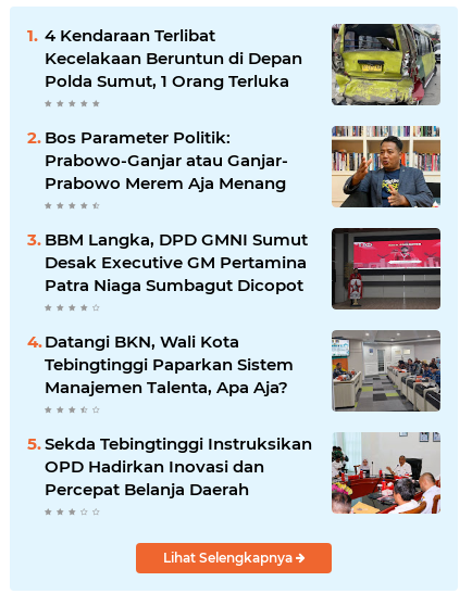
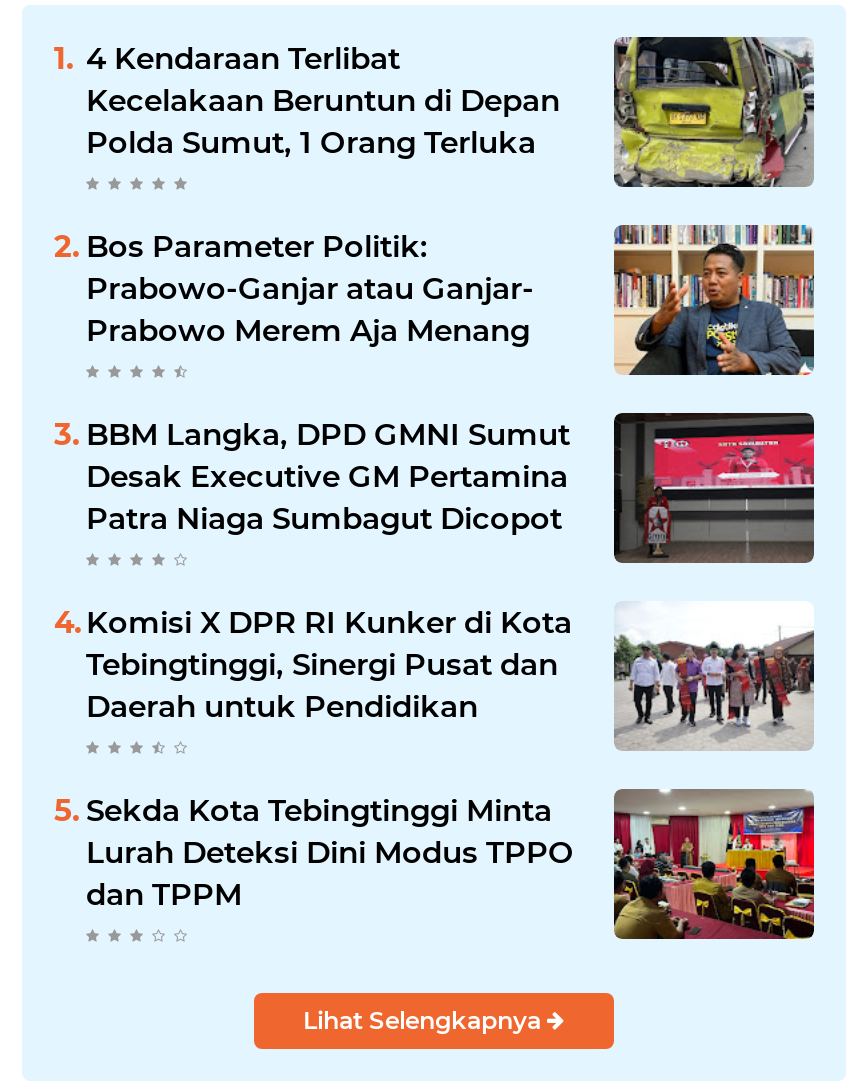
- [image]
- Datangi BKN, Wali Kota
- Tebingtinggi Paparkan Sistem
- Manajemen Talenta, Apa Aja?
+ [image]
+ Komisi X DPR RI Kunker di Kota
+ Tebingtinggi, Sinergi Pusat dan
+ Daerah untuk Pendidikan

- [image]
- Sekda Tebingtinggi Instruksikan
- OPD Hadirkan Inovasi dan
- Percepat Belanja Daerah
+ [image]
+ Sekda Kota Tebingtinggi Minta
+ Lurah Deteksi Dini Modus TPPO
+ dan TPPM
